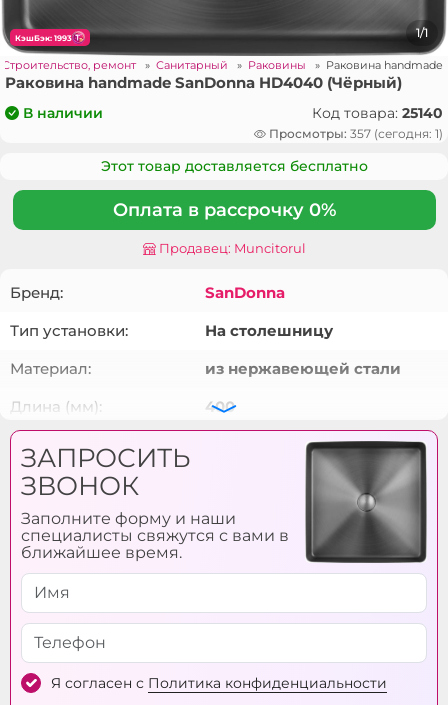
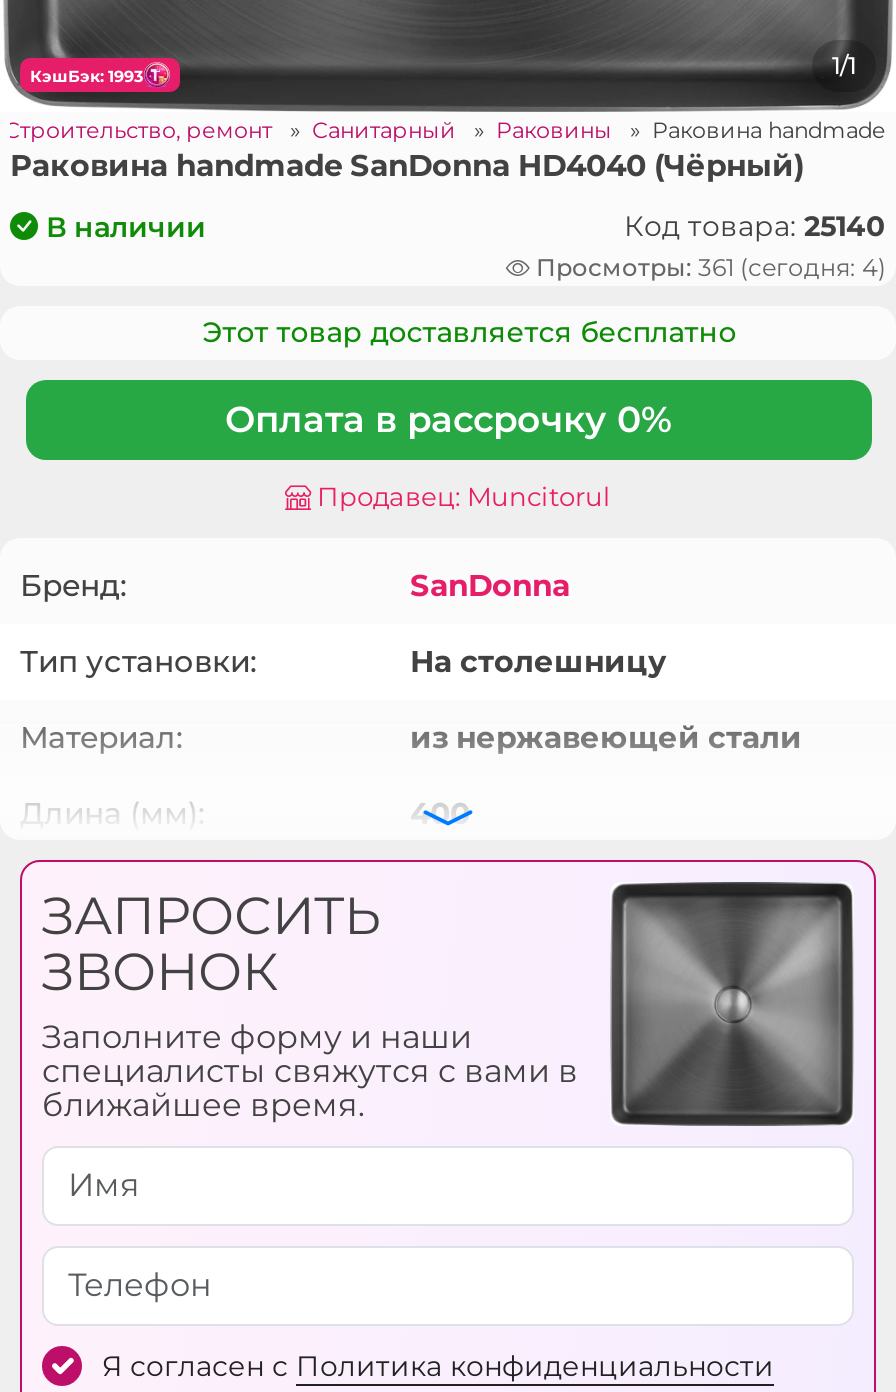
- Просмотры: 357 (сегодня: 1)
+ Просмотры: 361 (сегодня: 4)
